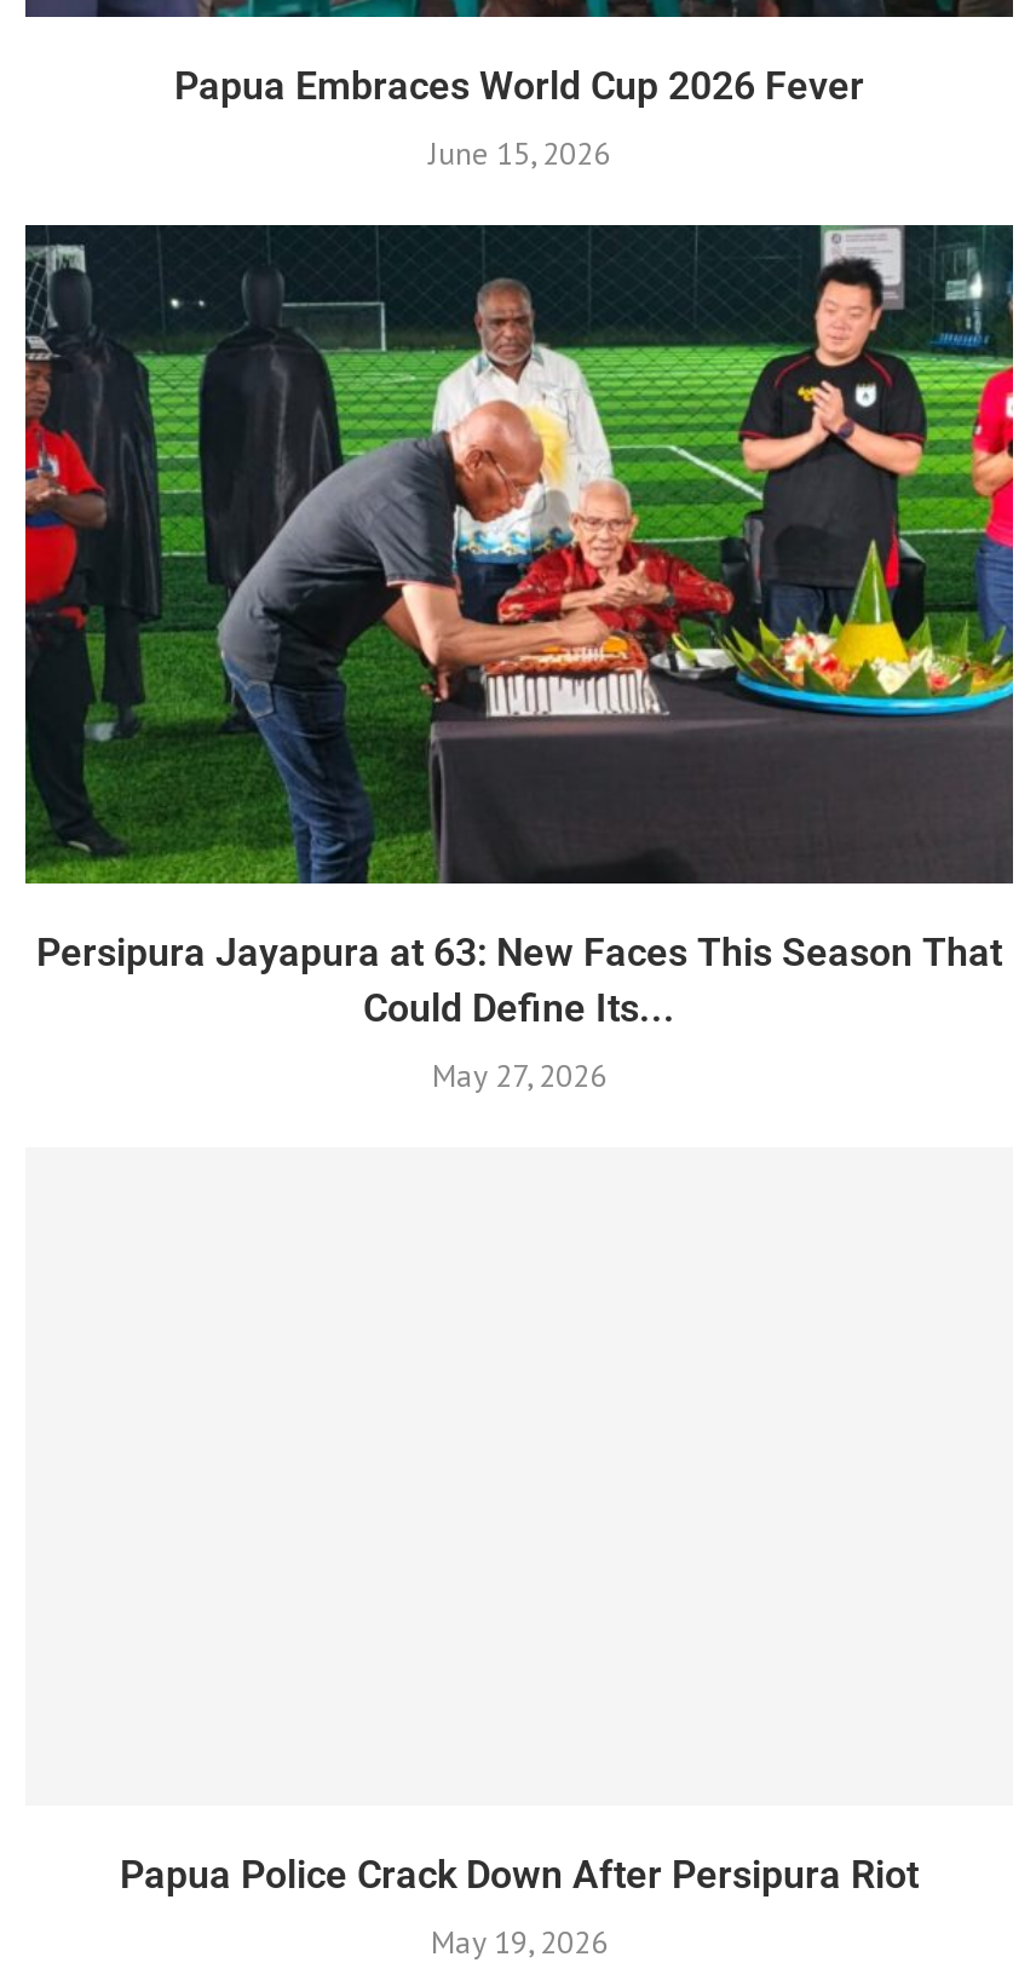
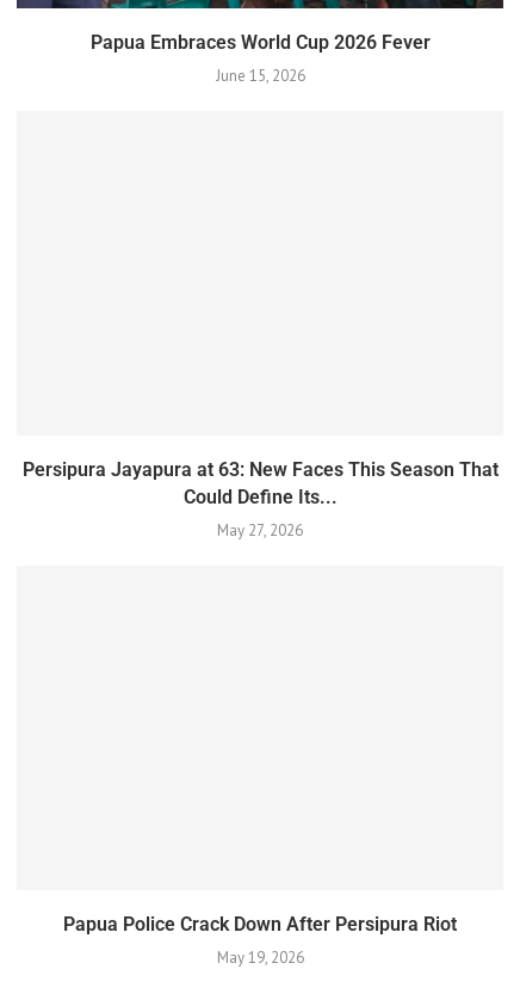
- [image]
